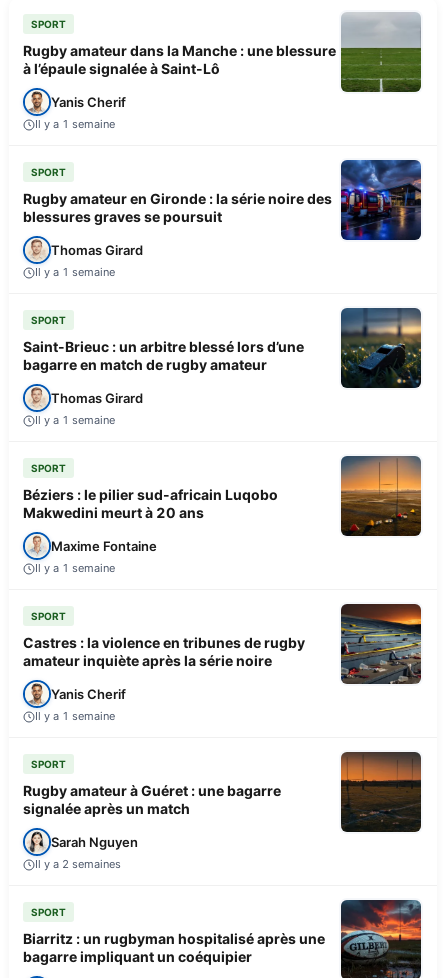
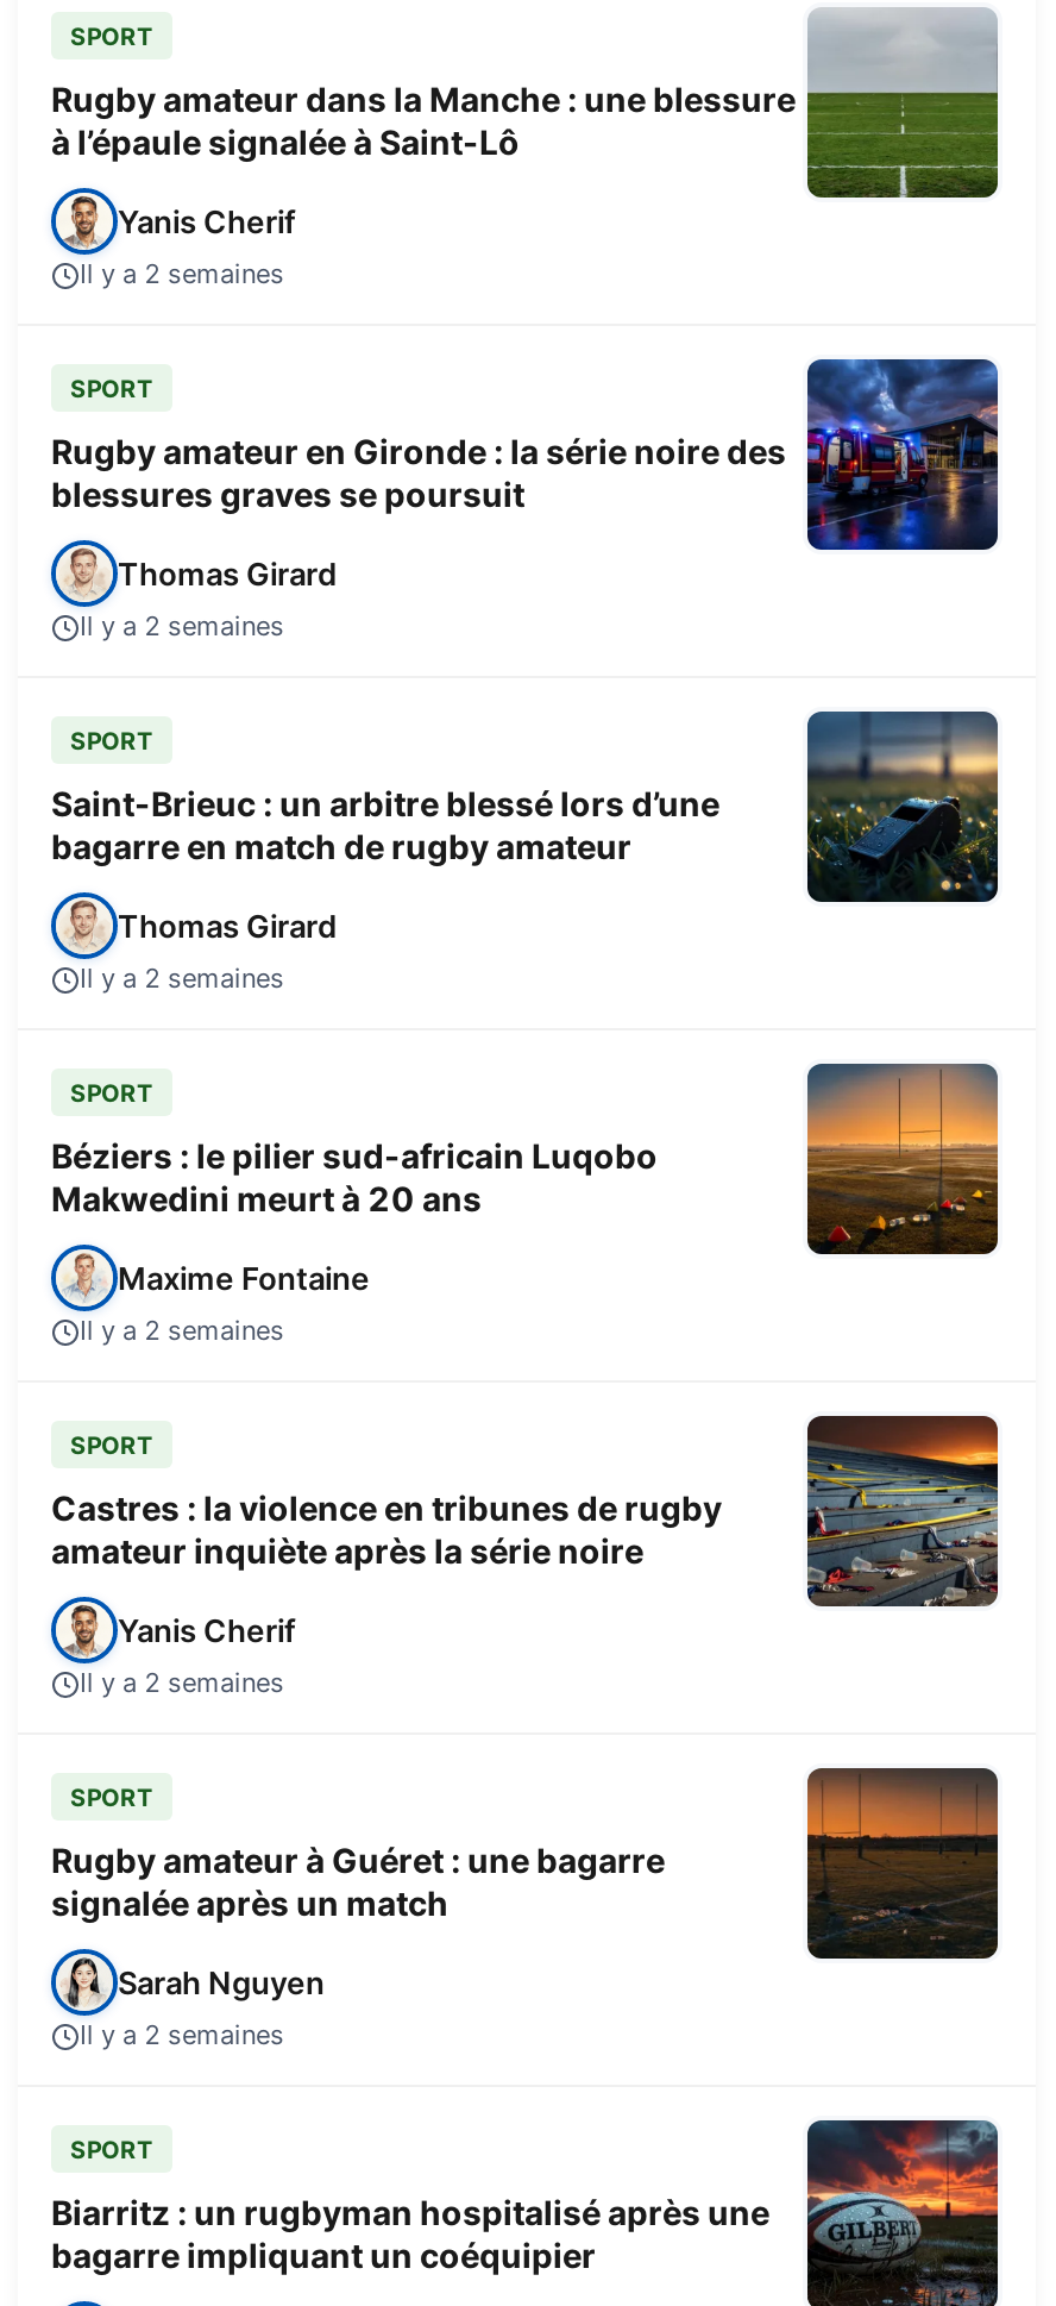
- Il y a 1 semaine
+ Il y a 2 semaines

- Il y a 1 semaine
+ Il y a 2 semaines

- Il y a 1 semaine
+ Il y a 2 semaines

- Il y a 1 semaine
+ Il y a 2 semaines

- Il y a 1 semaine
+ Il y a 2 semaines
